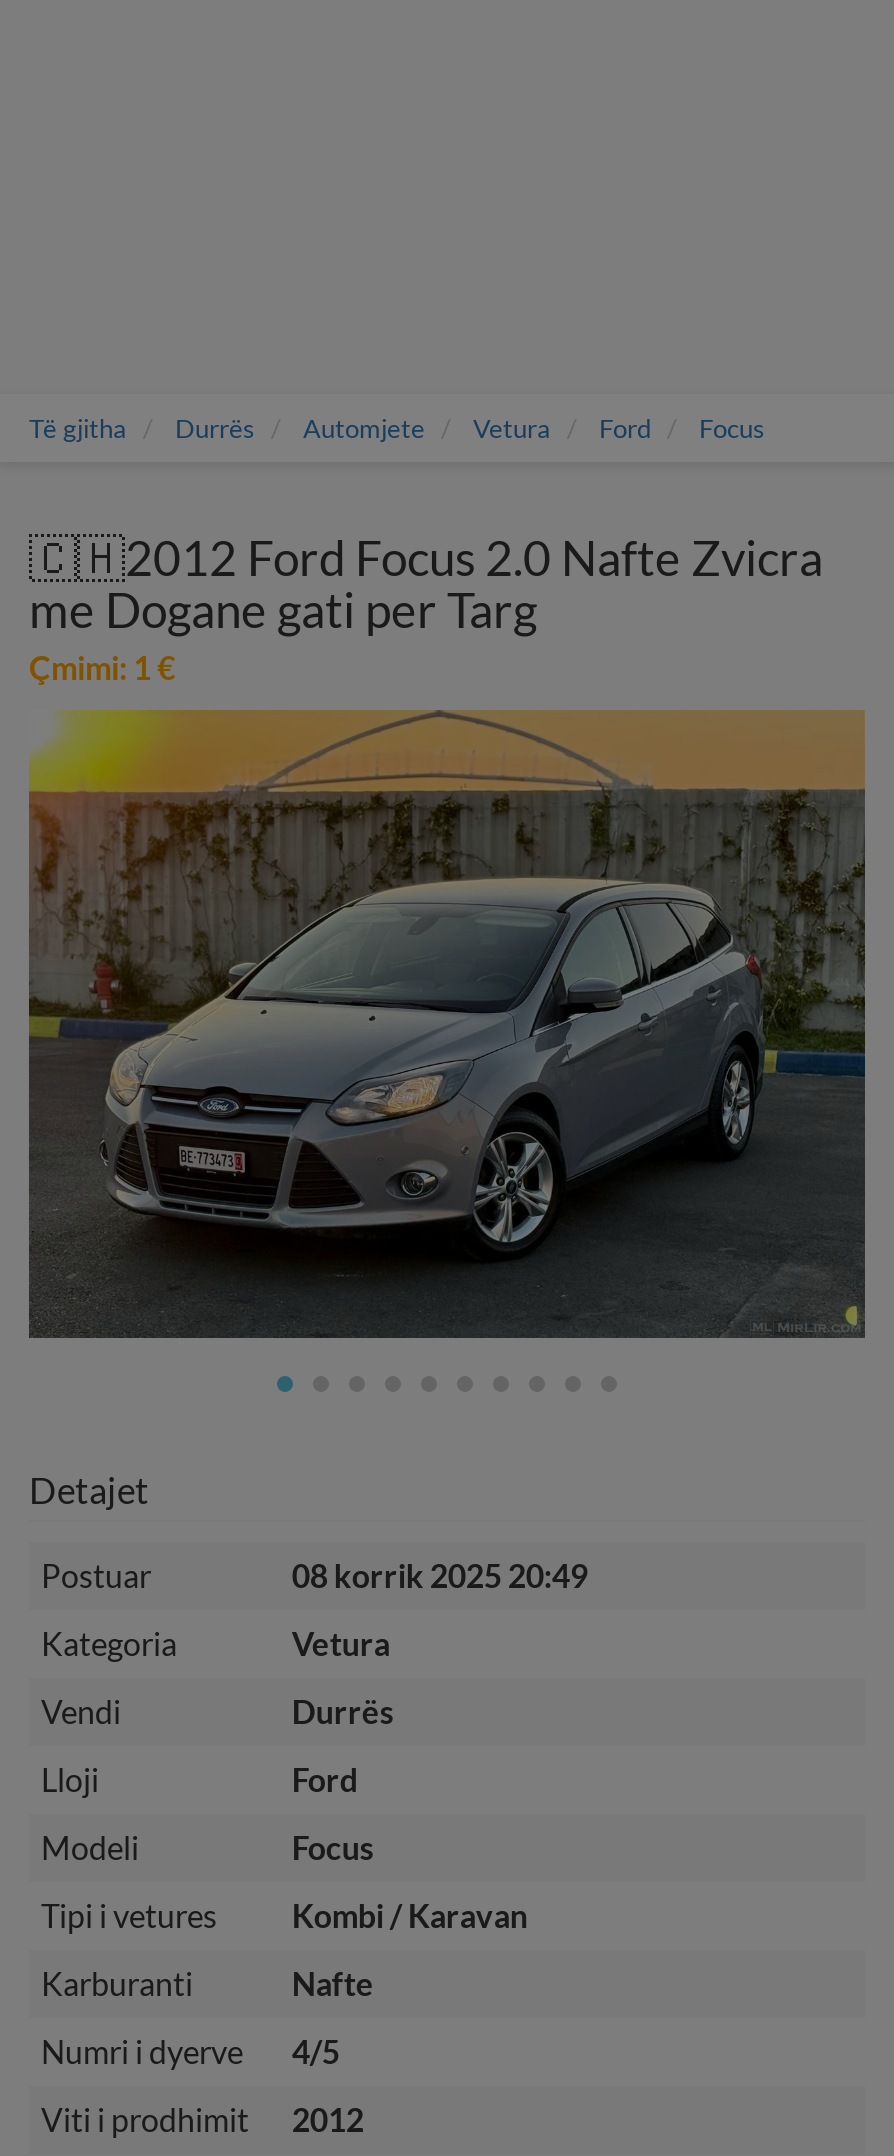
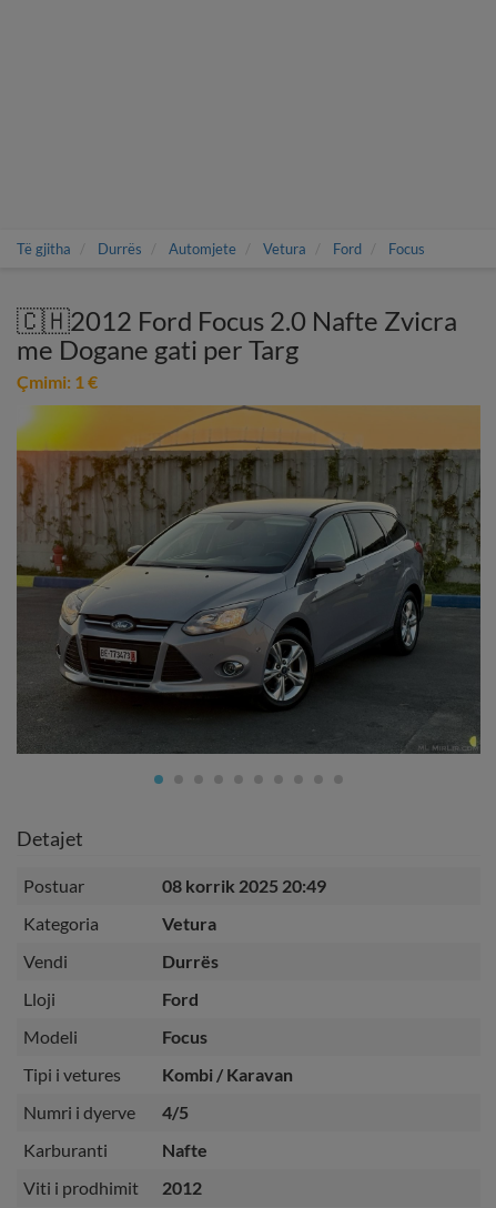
moved down: Karburanti | Nafte

moved up: Numri i dyerve | 4/5
